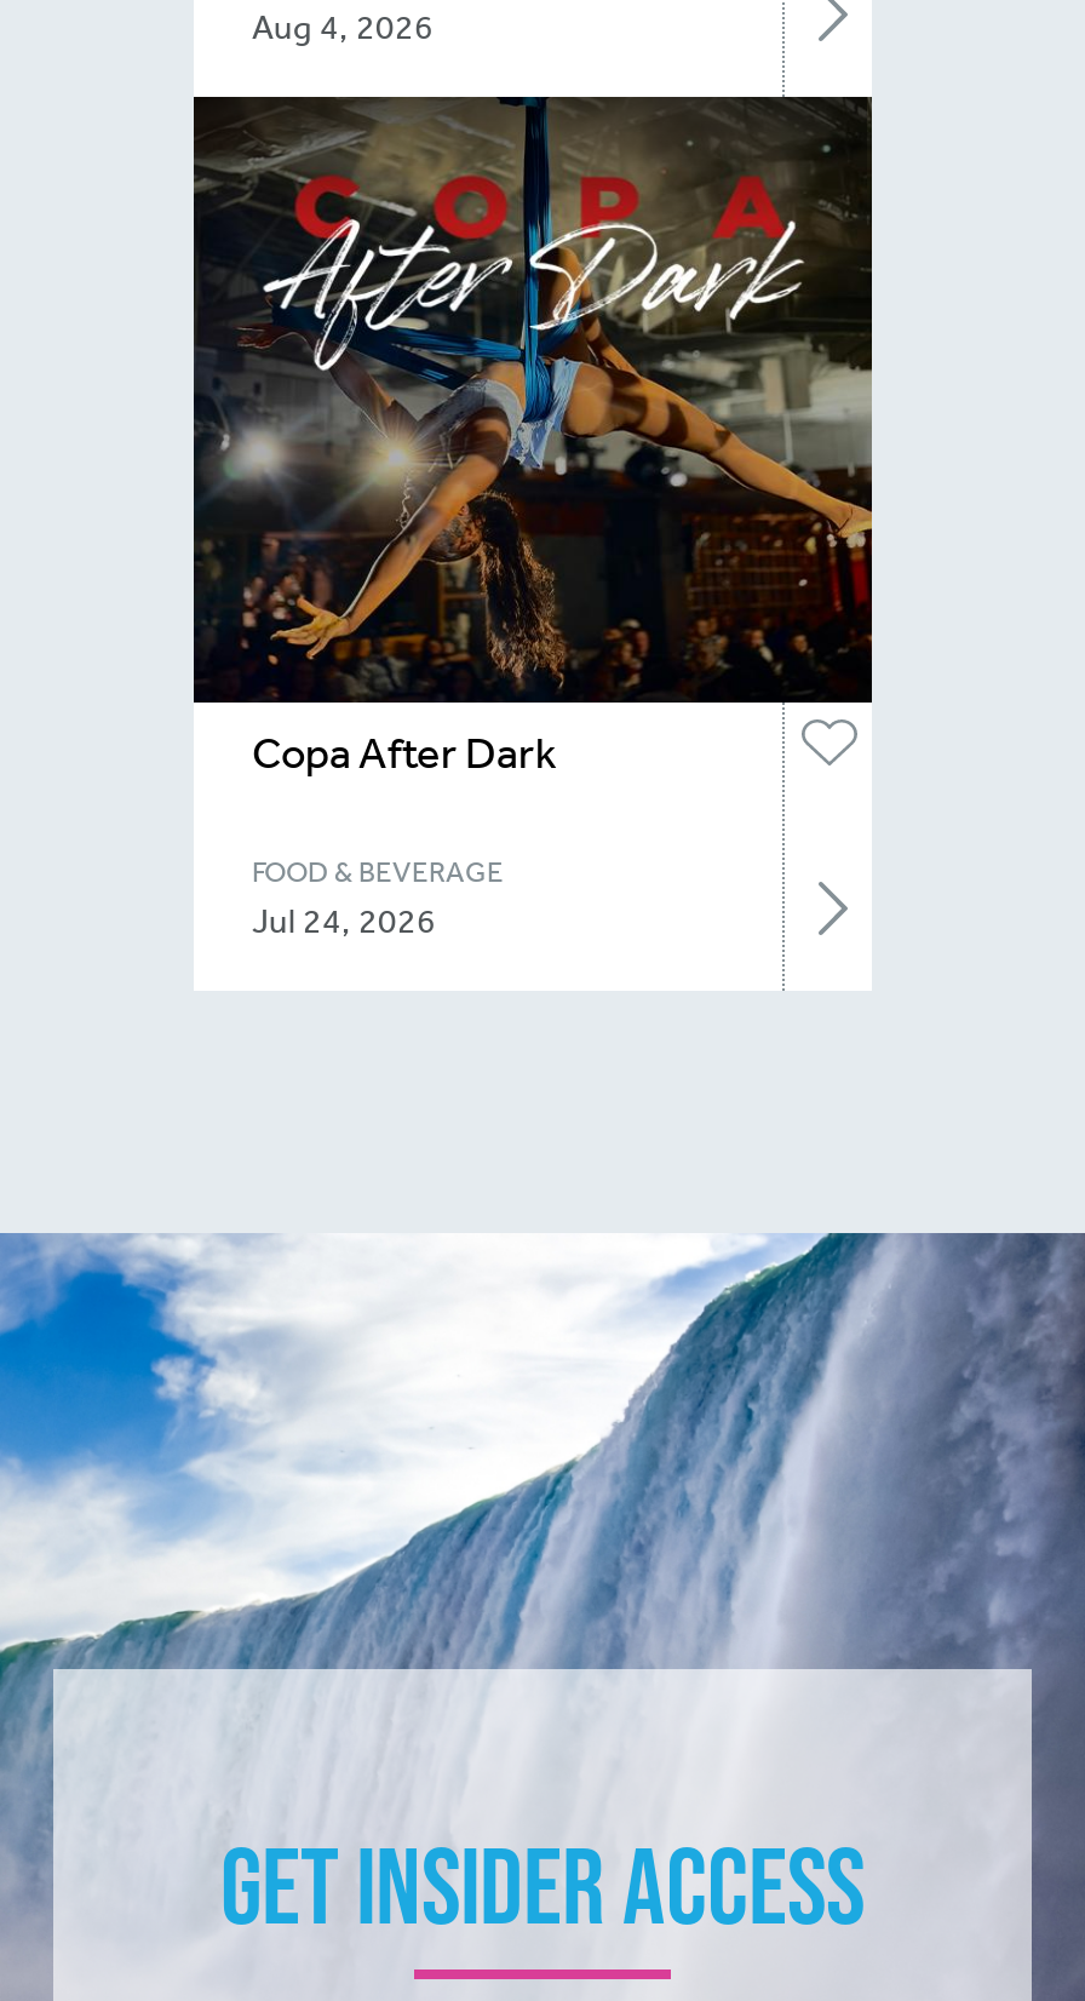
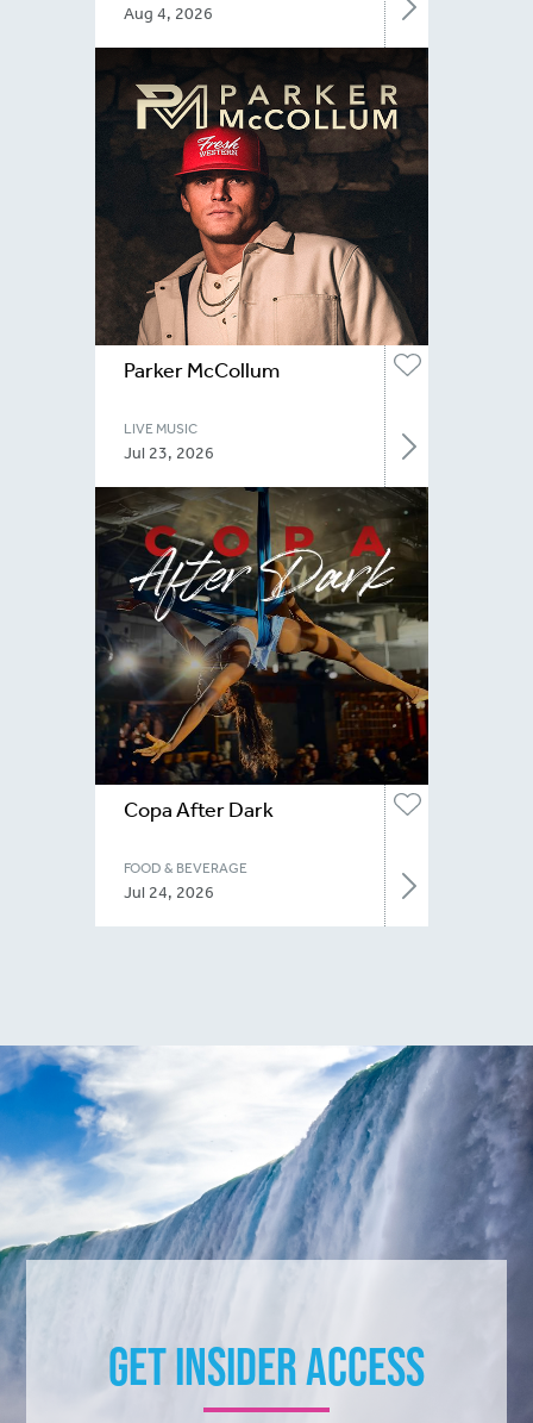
+ [image]
+ Parker McCollum
+ LIVE MUSIC
+ Jul 23, 2026
